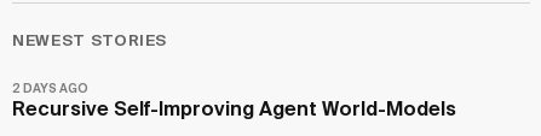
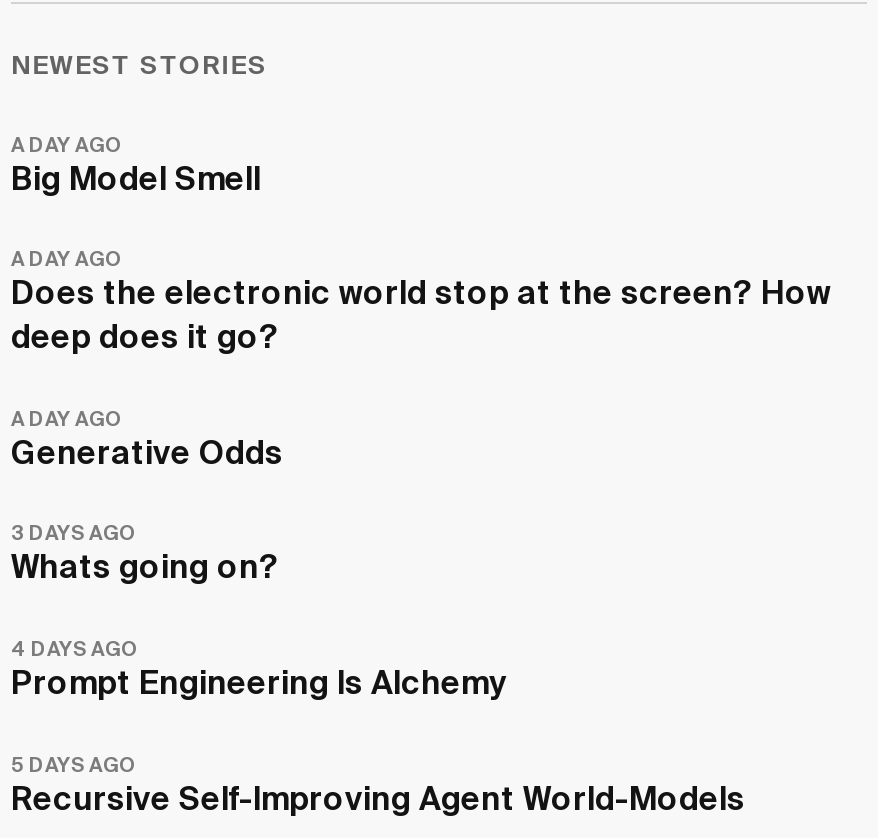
- 2 DAYS AGO
+ A DAY AGO
+ Big Model Smell
+ A DAY AGO
+ Does the electronic world stop at the screen? How
+ deep does it go?
+ A DAY AGO
+ Generative Odds
+ 3 DAYS AGO
+ Whats going on?
+ 4 DAYS AGO
+ Prompt Engineering Is Alchemy
+ 5 DAYS AGO
